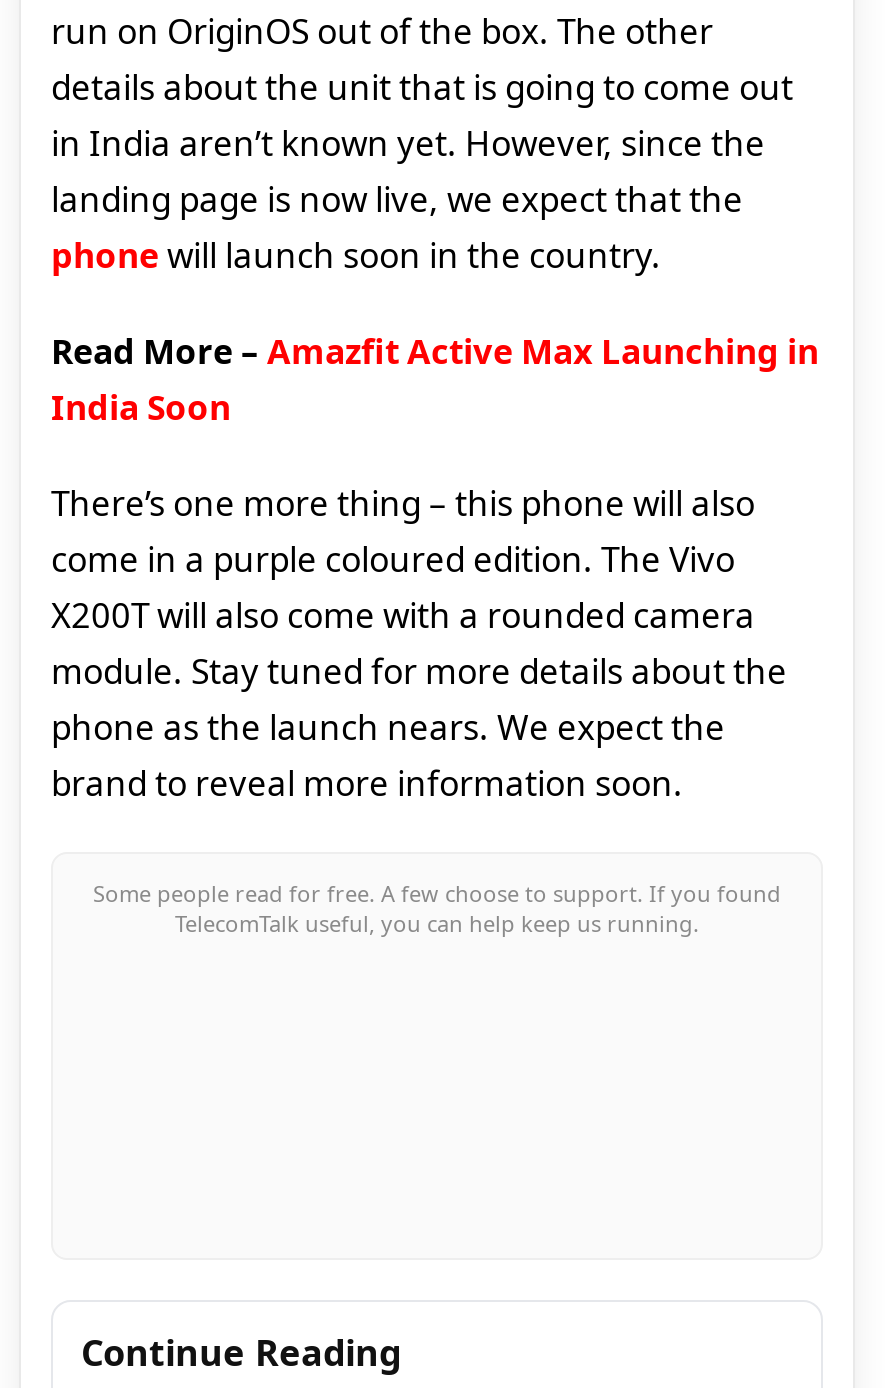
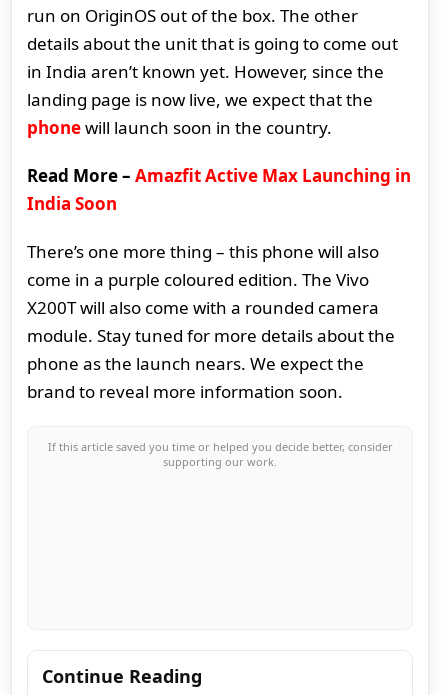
- Some people read for free. A few choose to support. If you found
- TelecomTalk useful, you can help keep us running.
+ If this article saved you time or helped you decide better, consider
+ supporting our work.
